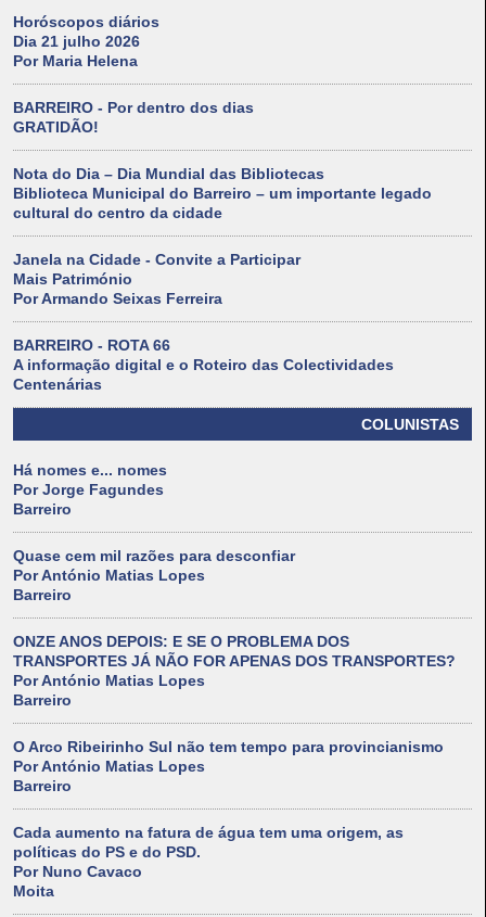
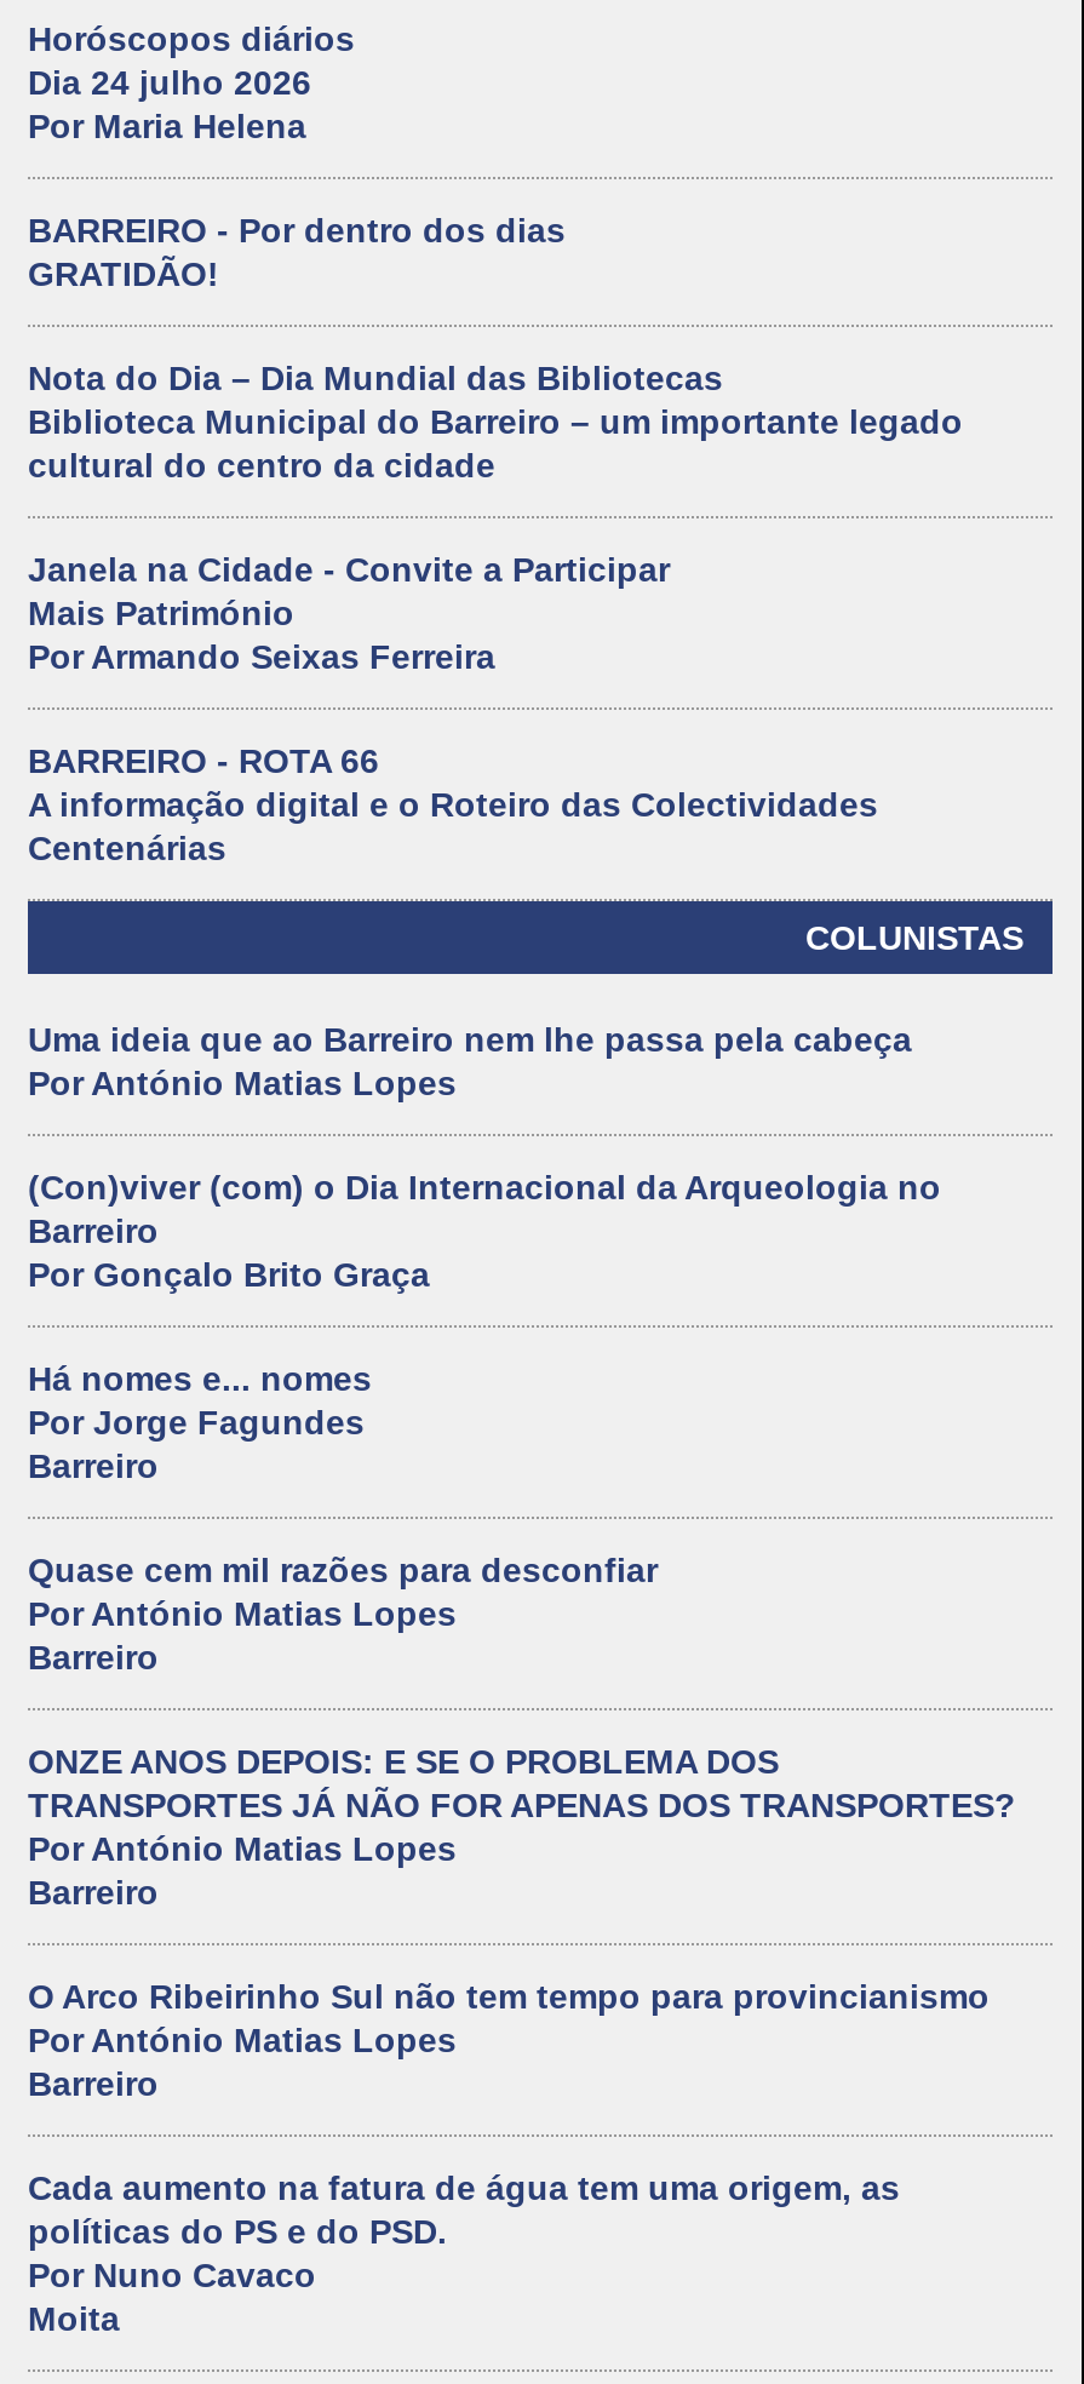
- Dia 21 julho 2026
+ Dia 24 julho 2026

+ Uma ideia que ao Barreiro nem lhe passa pela cabeça
+ Por António Matias Lopes
+ (Con)viver (com) o Dia Internacional da Arqueologia no
+ Barreiro
+ Por Gonçalo Brito Graça
